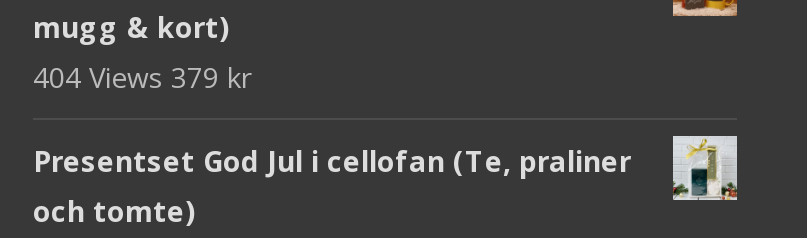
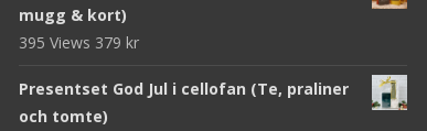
- 404 Views 379 kr
+ 395 Views 379 kr
